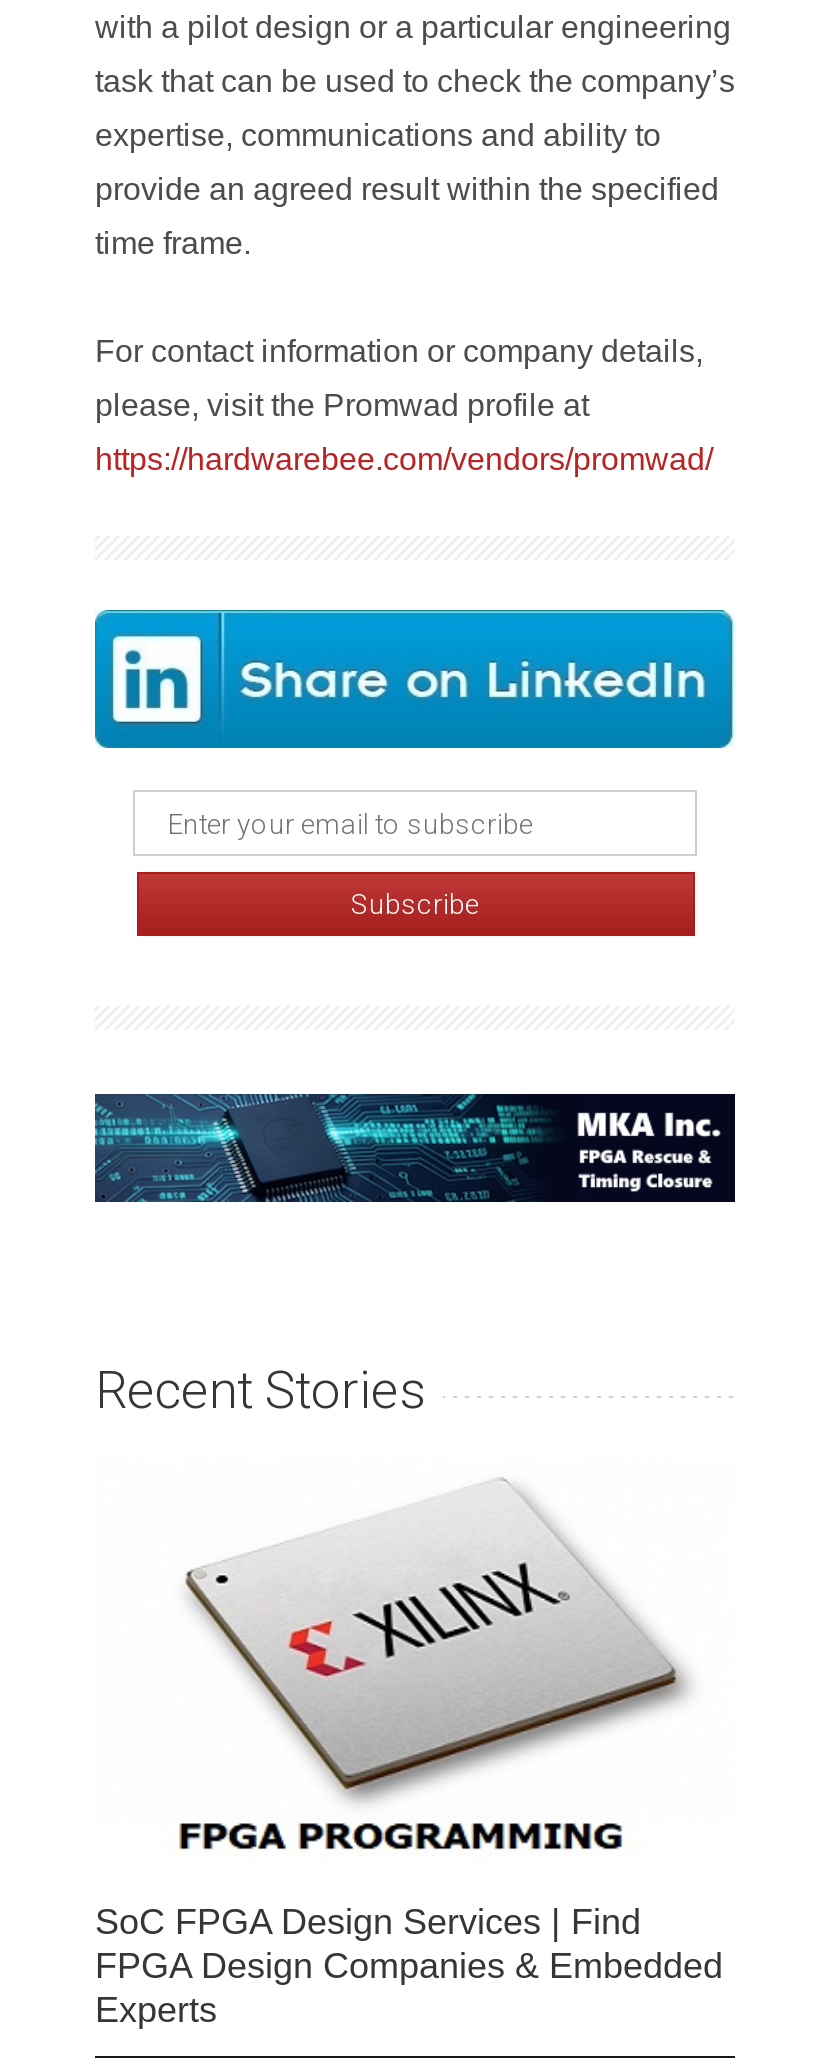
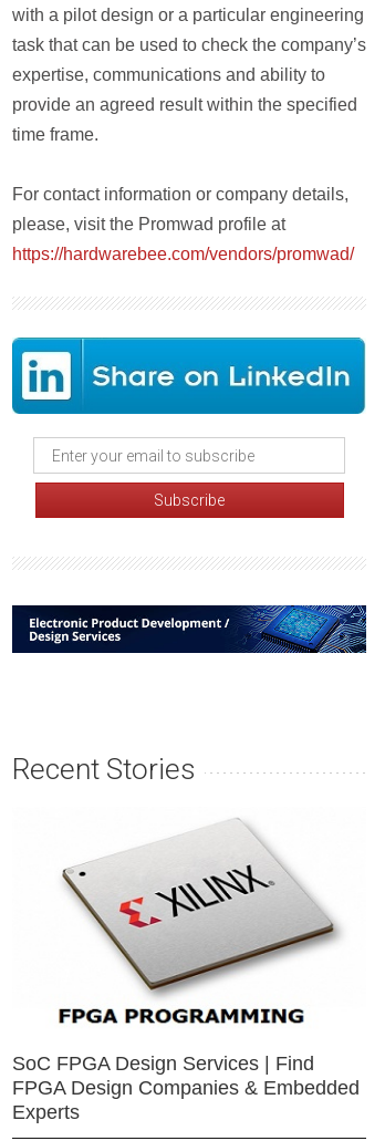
- [image]
+ [image]
